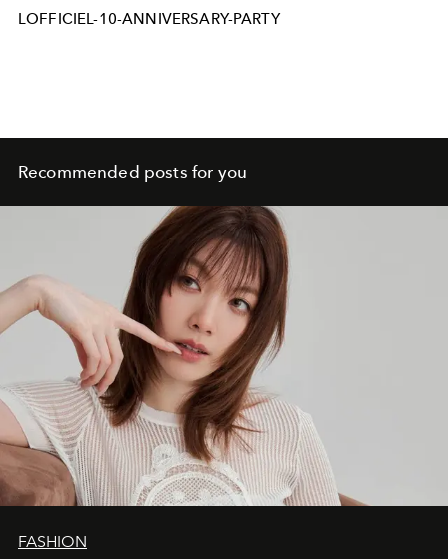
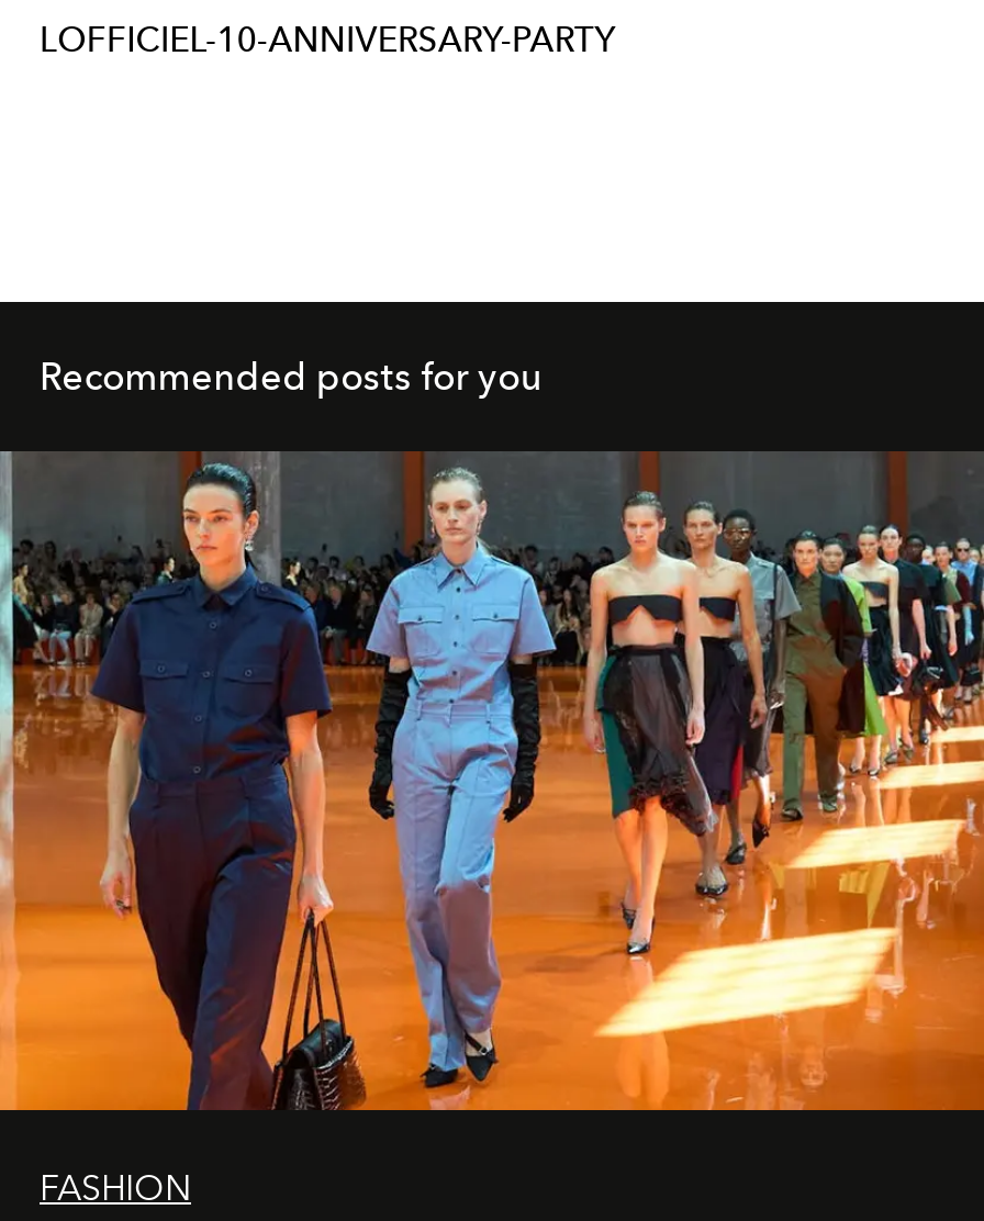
- [image]
+ [image]
